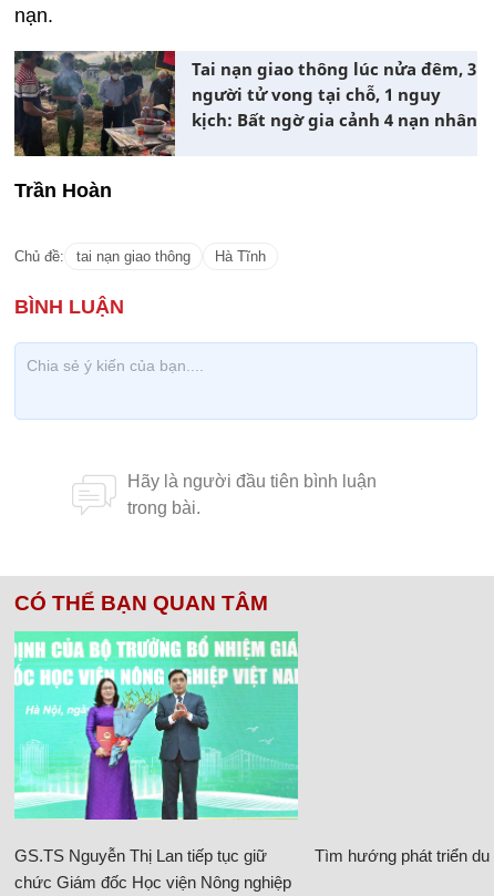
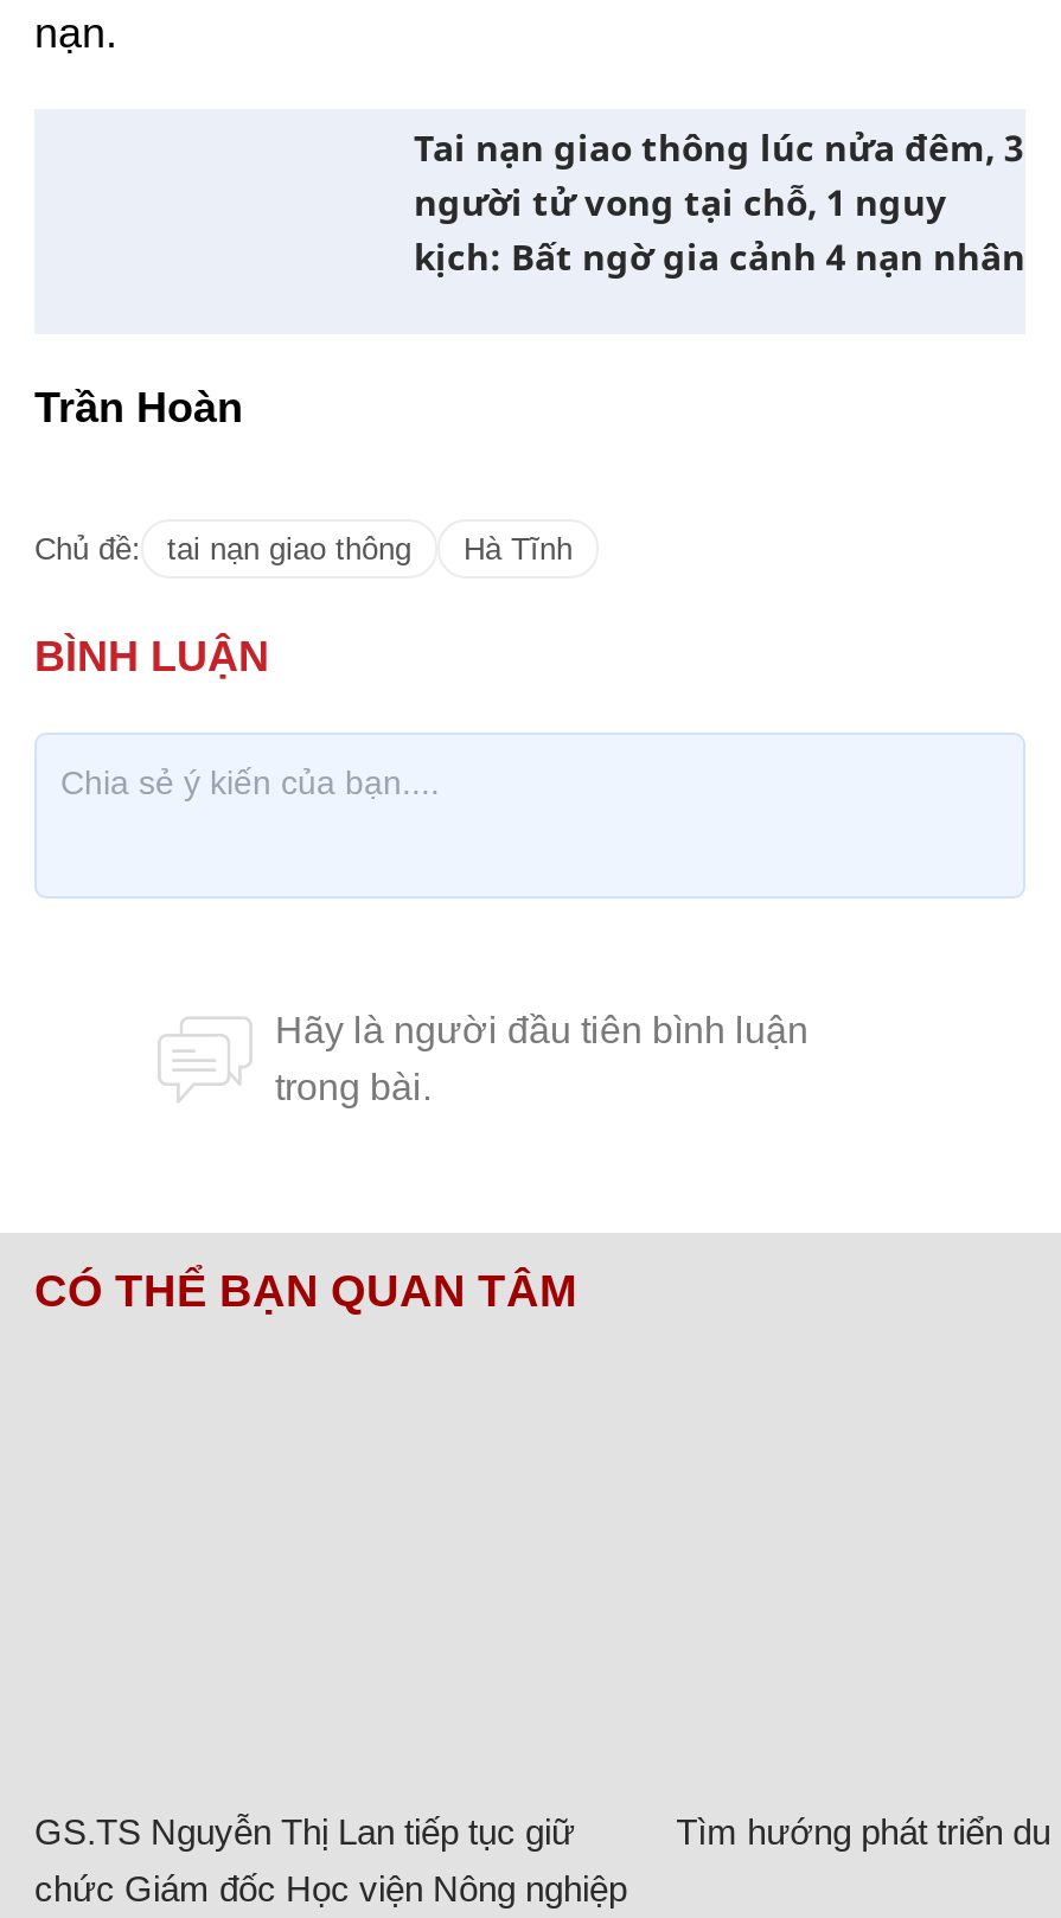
- [image]

- [image]
